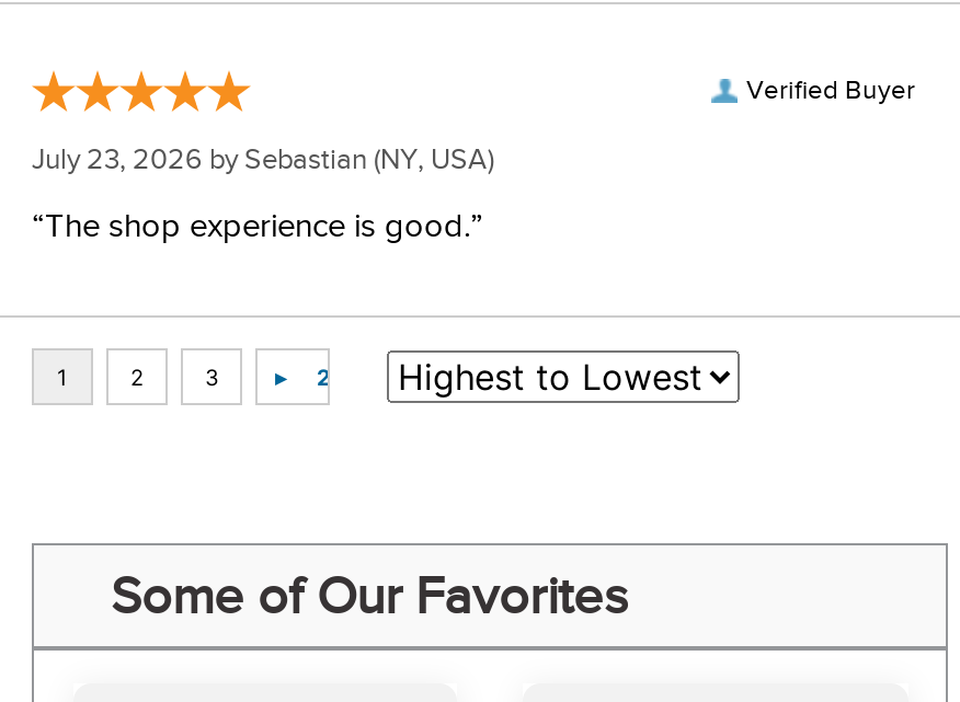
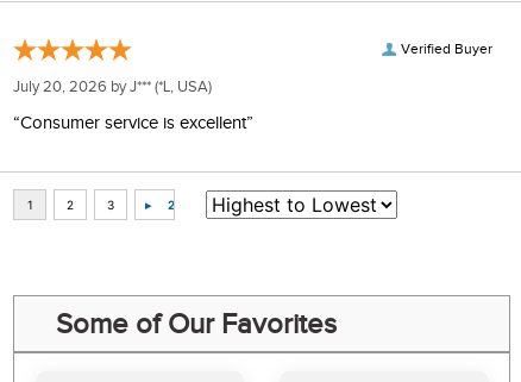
- July 23, 2026 by Sebastian (NY, USA)
+ July 20, 2026 by J*** (*L, USA)

- “The shop experience is good.”
+ “Consumer service is excellent”
